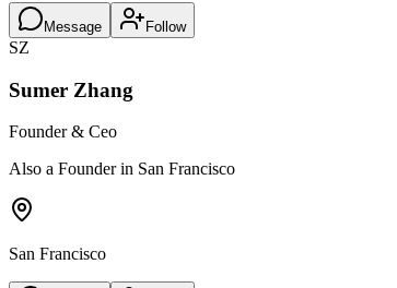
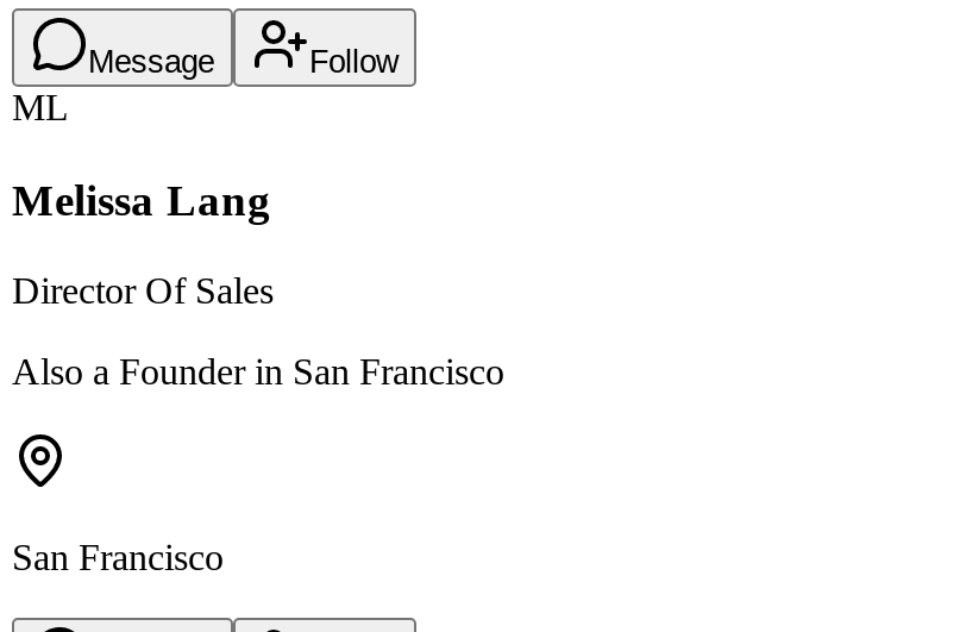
- SZ
+ ML

- Sumer Zhang
+ Melissa Lang

- Founder & Ceo
+ Director Of Sales
